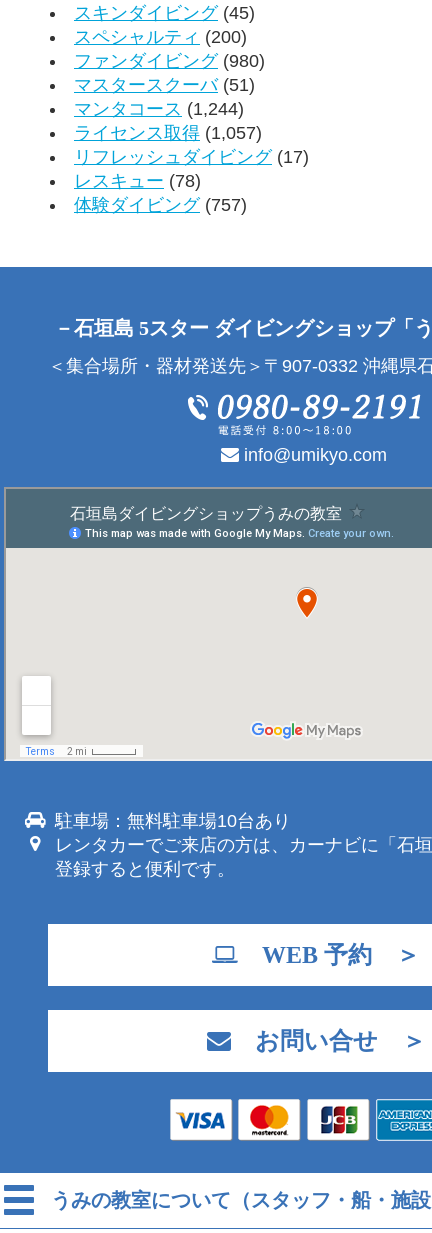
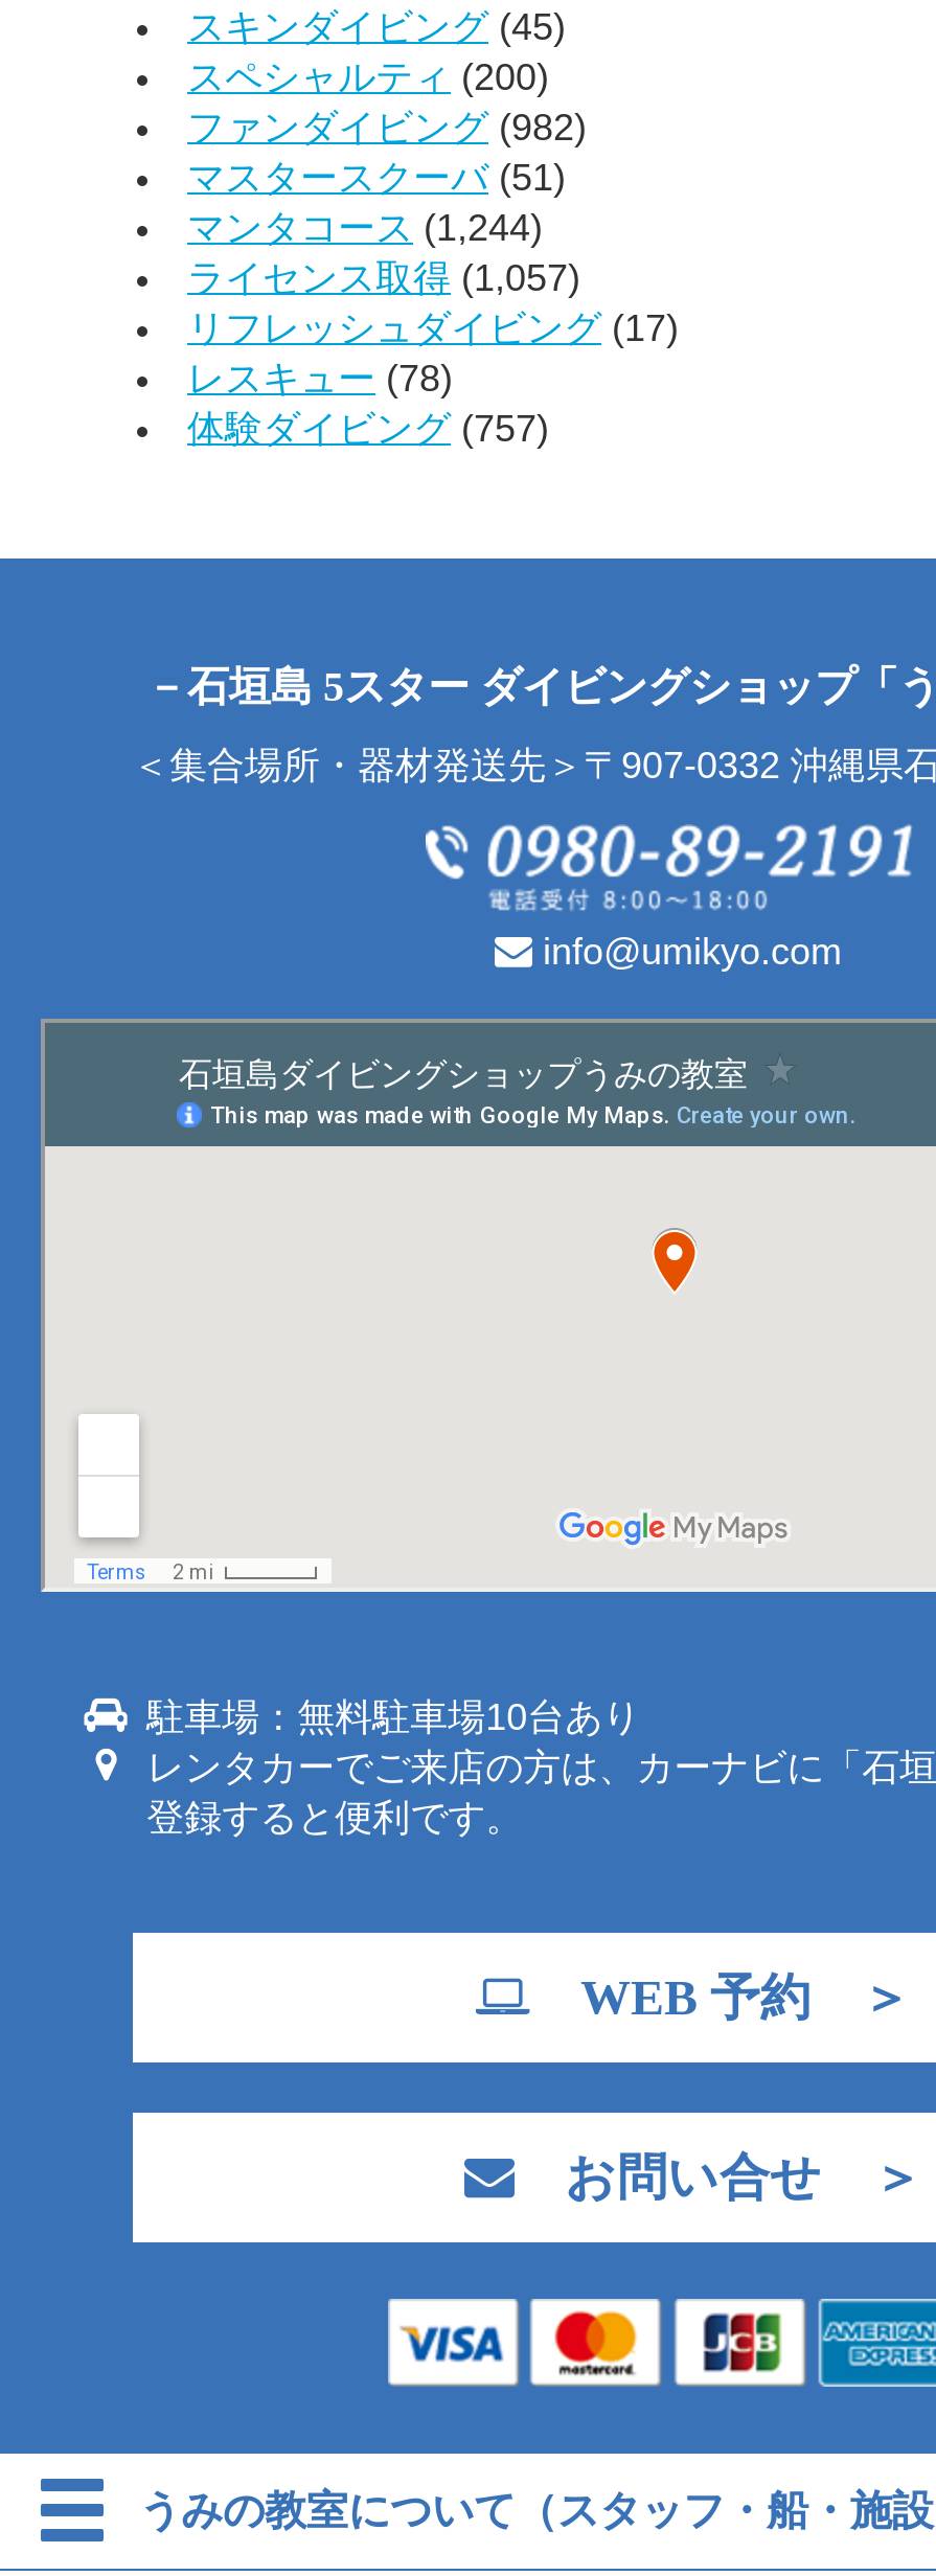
- ファンダイビング(980)
+ ファンダイビング(982)
